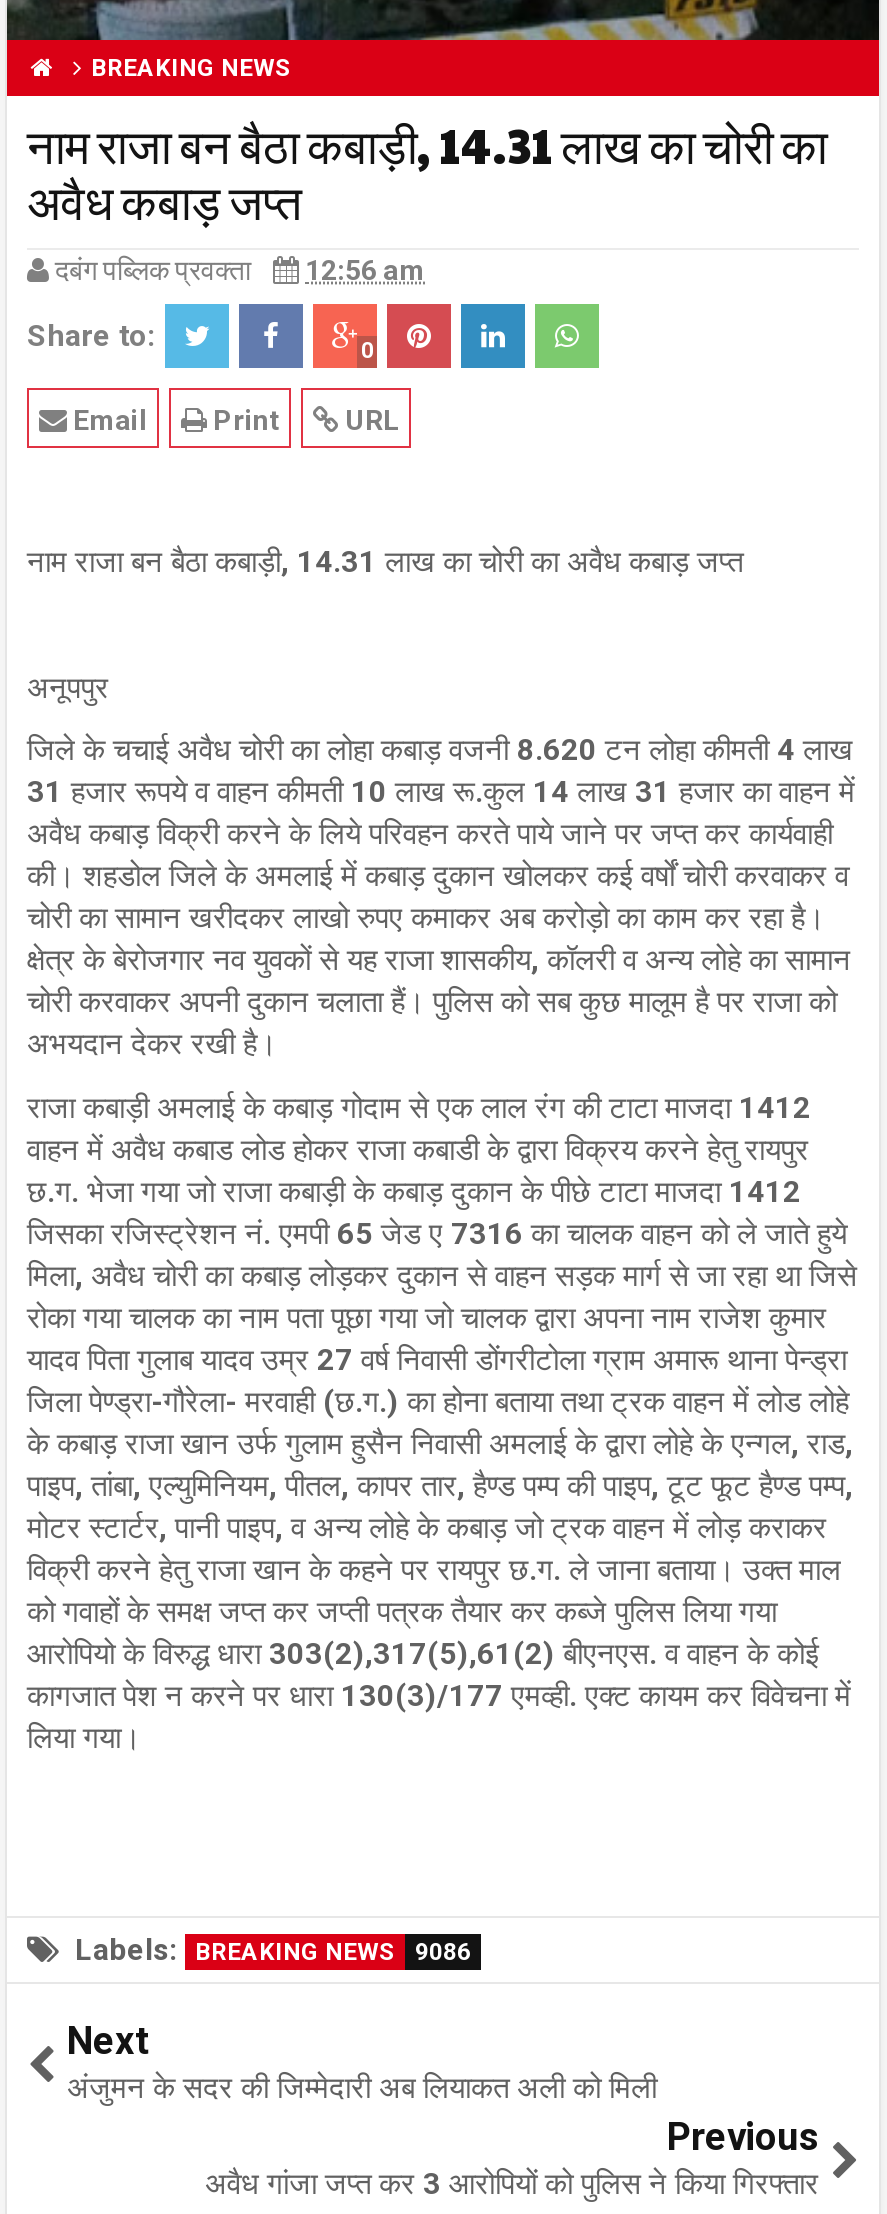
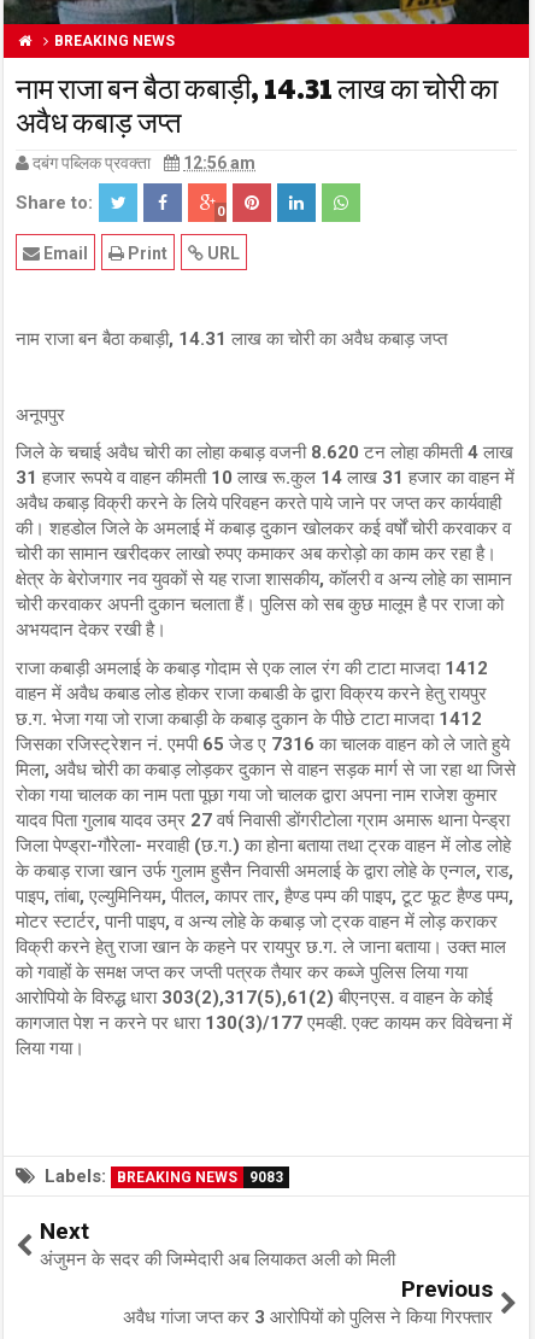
- Labels: BREAKING NEWS 9086
+ Labels: BREAKING NEWS 9083
